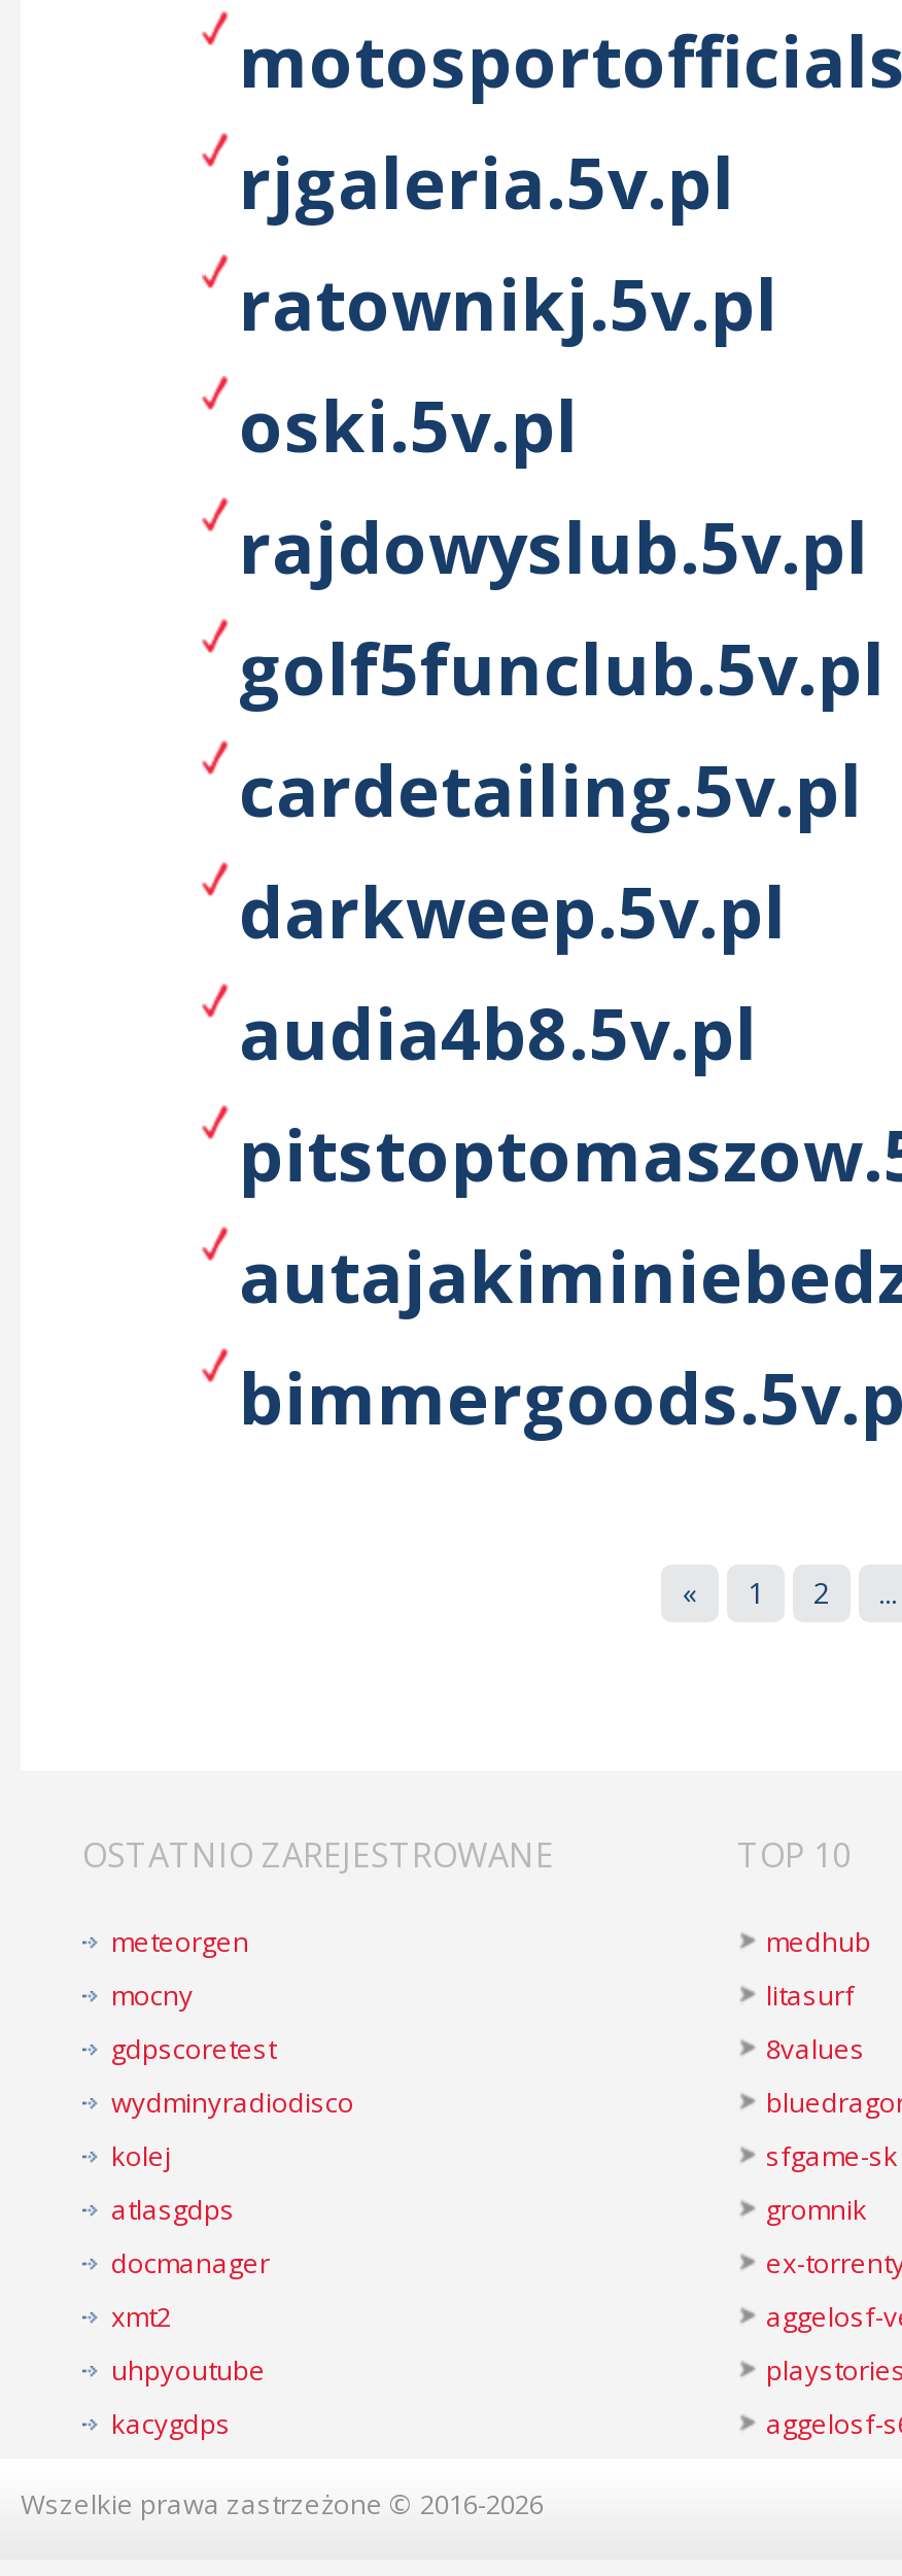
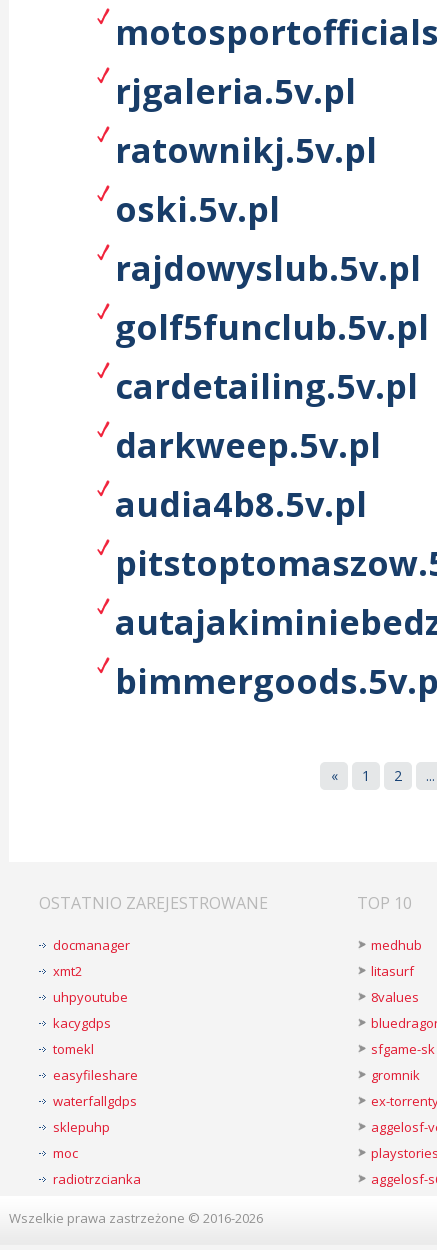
- meteorgen
- mocny
- gdpscoretest
- wydminyradiodisco
- kolej
- atlasgdps

+ tomekl
+ easyfileshare
+ waterfallgdps
+ sklepuhp
+ moc
+ radiotrzcianka

moved up: docmanager | xmt2 | uhpyoutube | kacygdps
